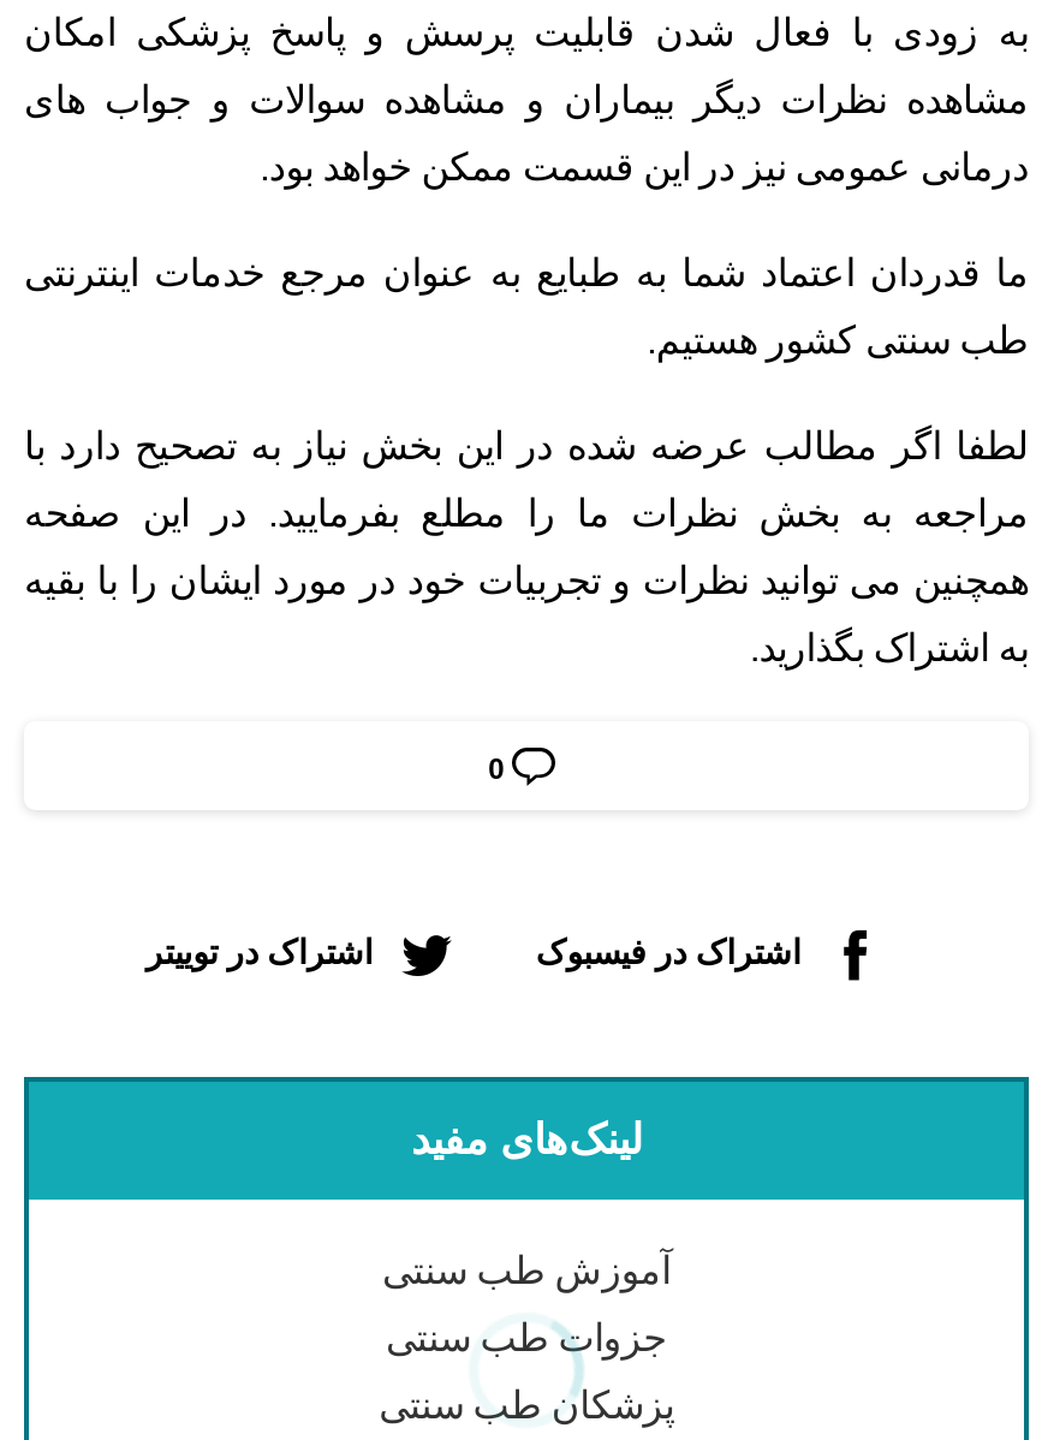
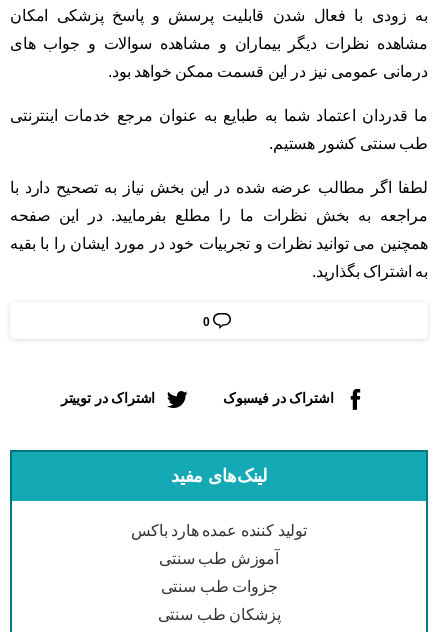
+ تولید کننده عمده هارد باکس
